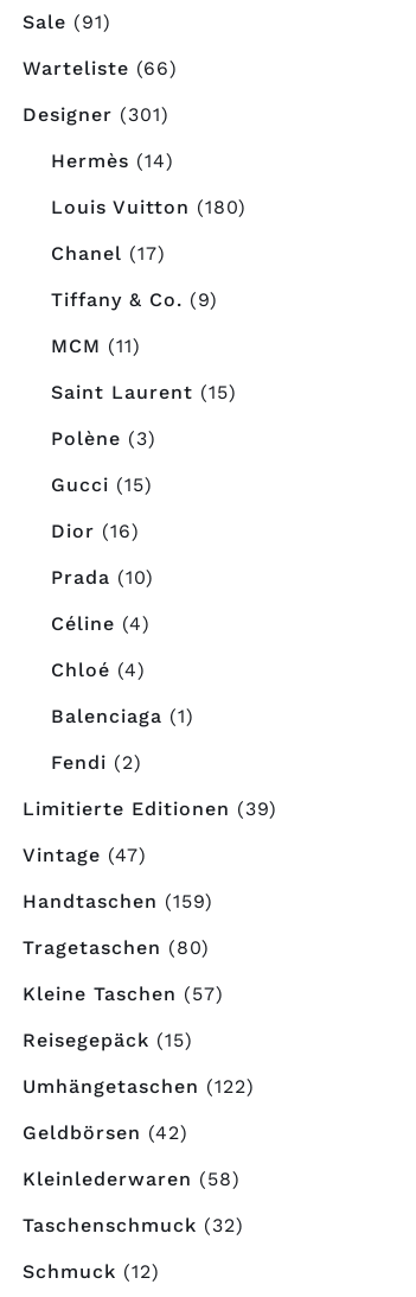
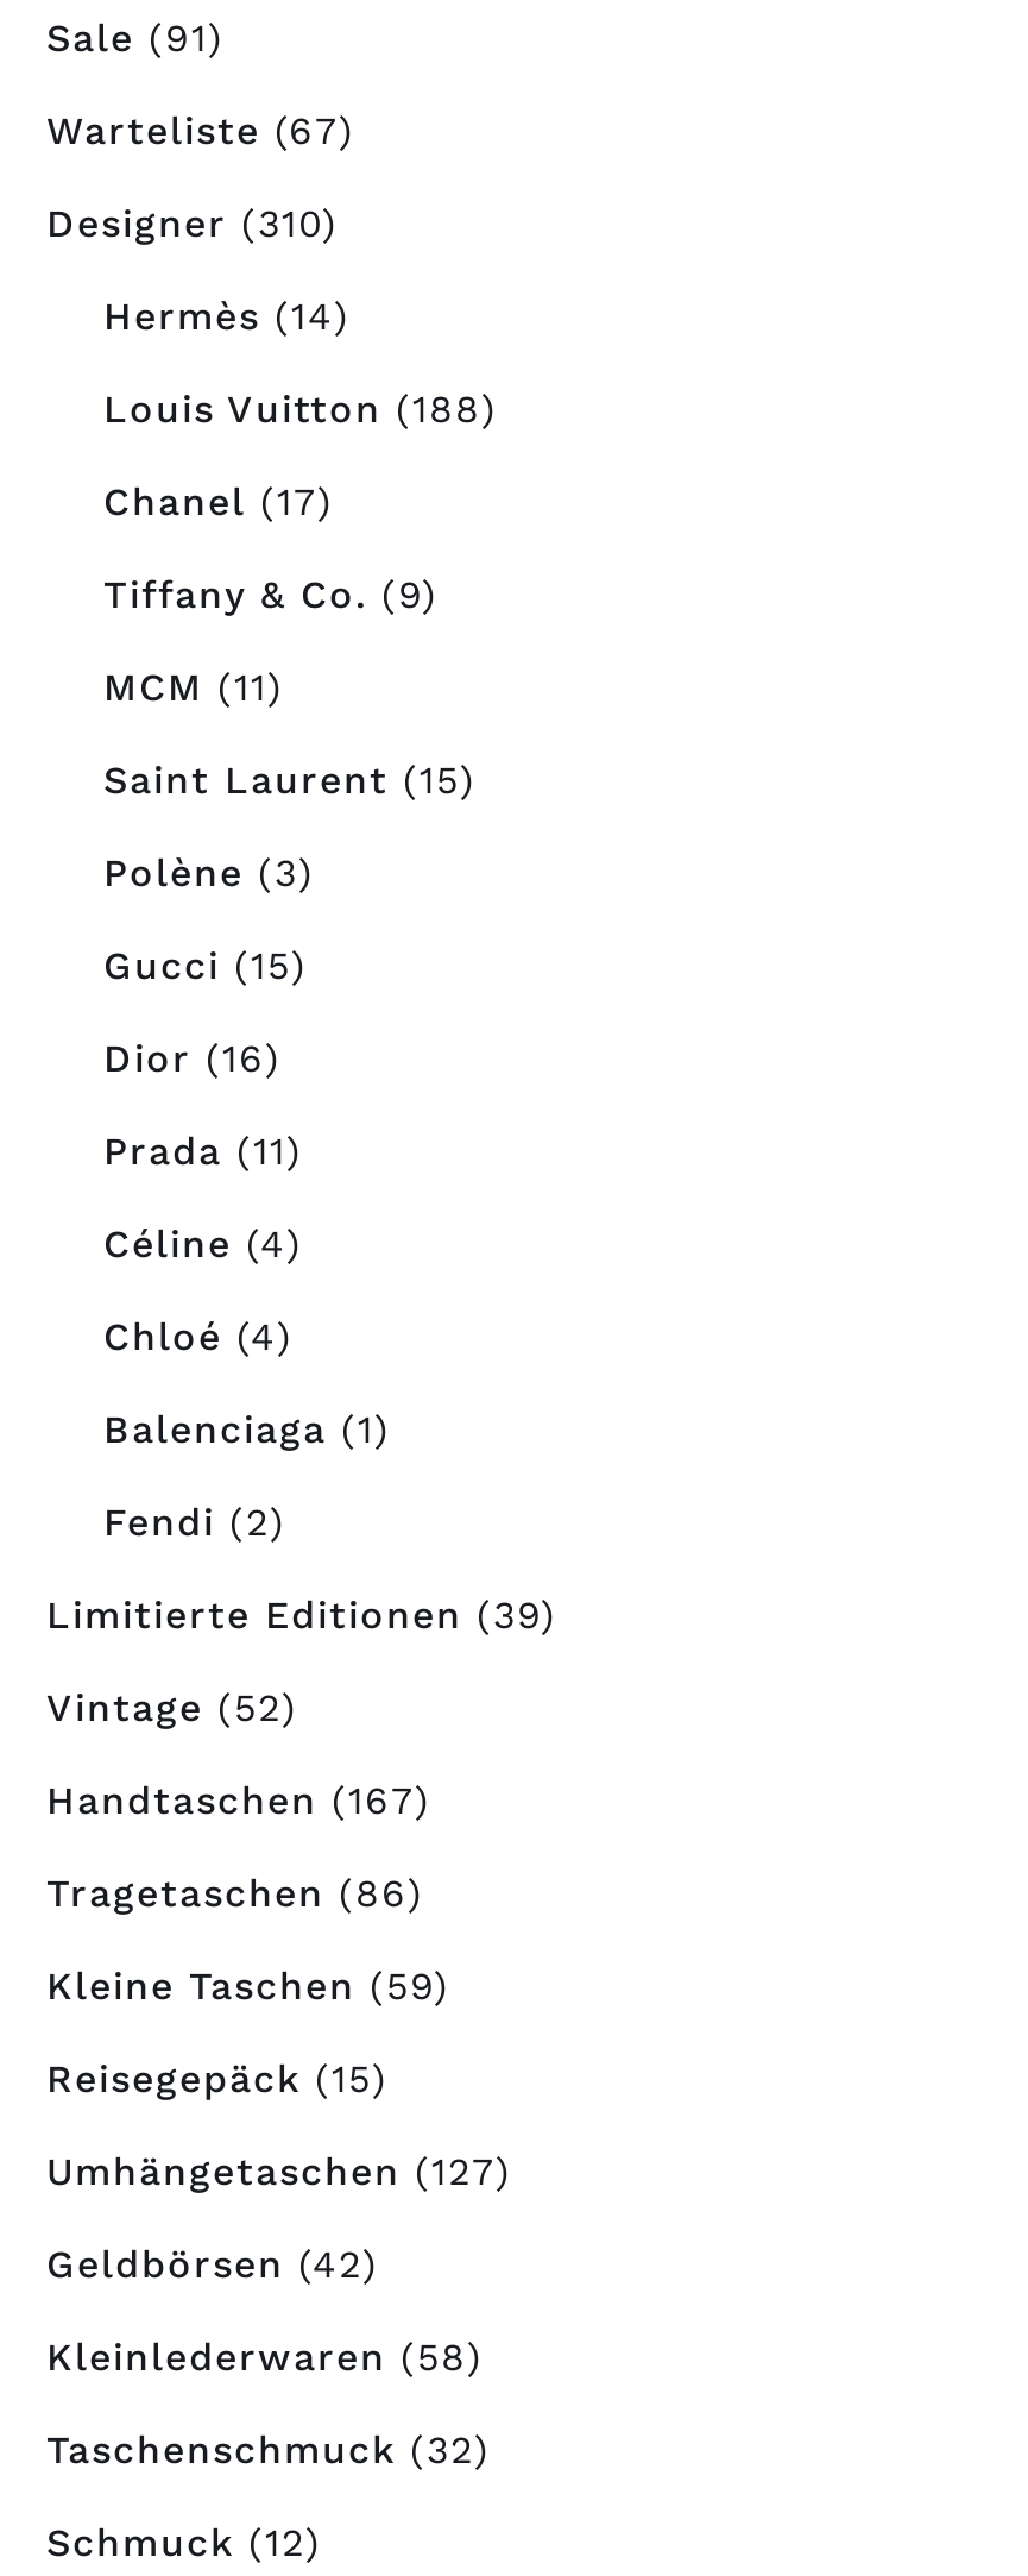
- Warteliste (66)
+ Warteliste (67)

- Designer (301)
+ Designer (310)

- Louis Vuitton (180)
+ Louis Vuitton (188)

- Prada (10)
+ Prada (11)

- Vintage (47)
+ Vintage (52)

- Handtaschen (159)
+ Handtaschen (167)

- Tragetaschen (80)
+ Tragetaschen (86)

- Kleine Taschen (57)
+ Kleine Taschen (59)

- Umhängetaschen (122)
+ Umhängetaschen (127)
